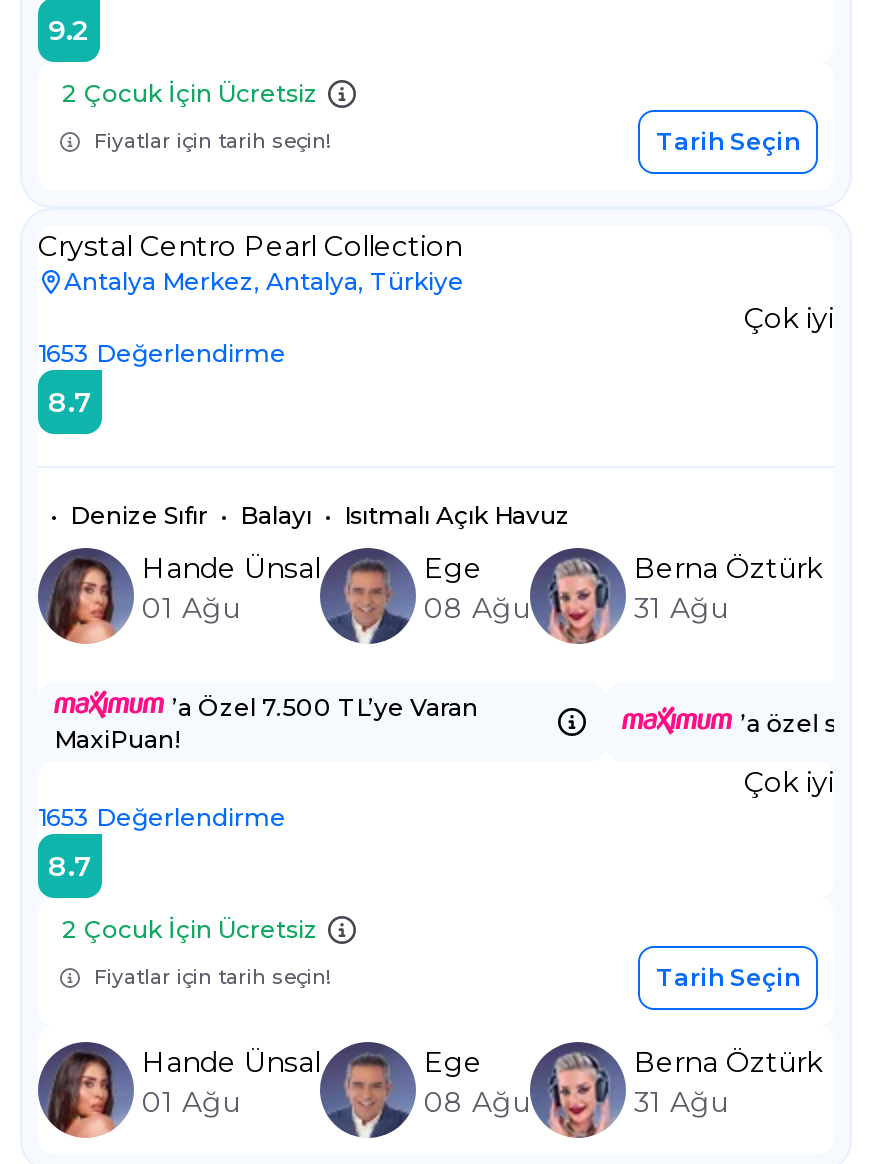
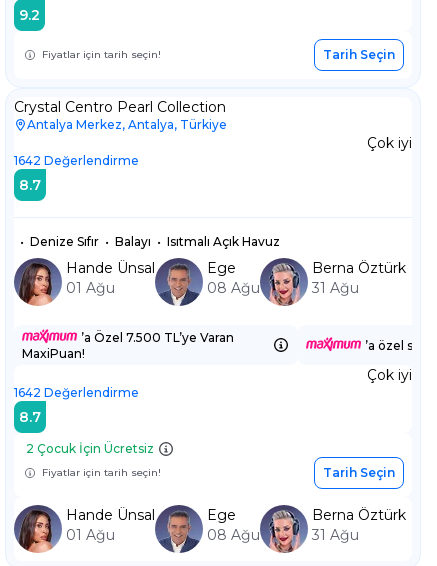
- 2 Çocuk İçin Ücretsiz

- 1653 Değerlendirme
+ 1642 Değerlendirme

- 1653 Değerlendirme
+ 1642 Değerlendirme
